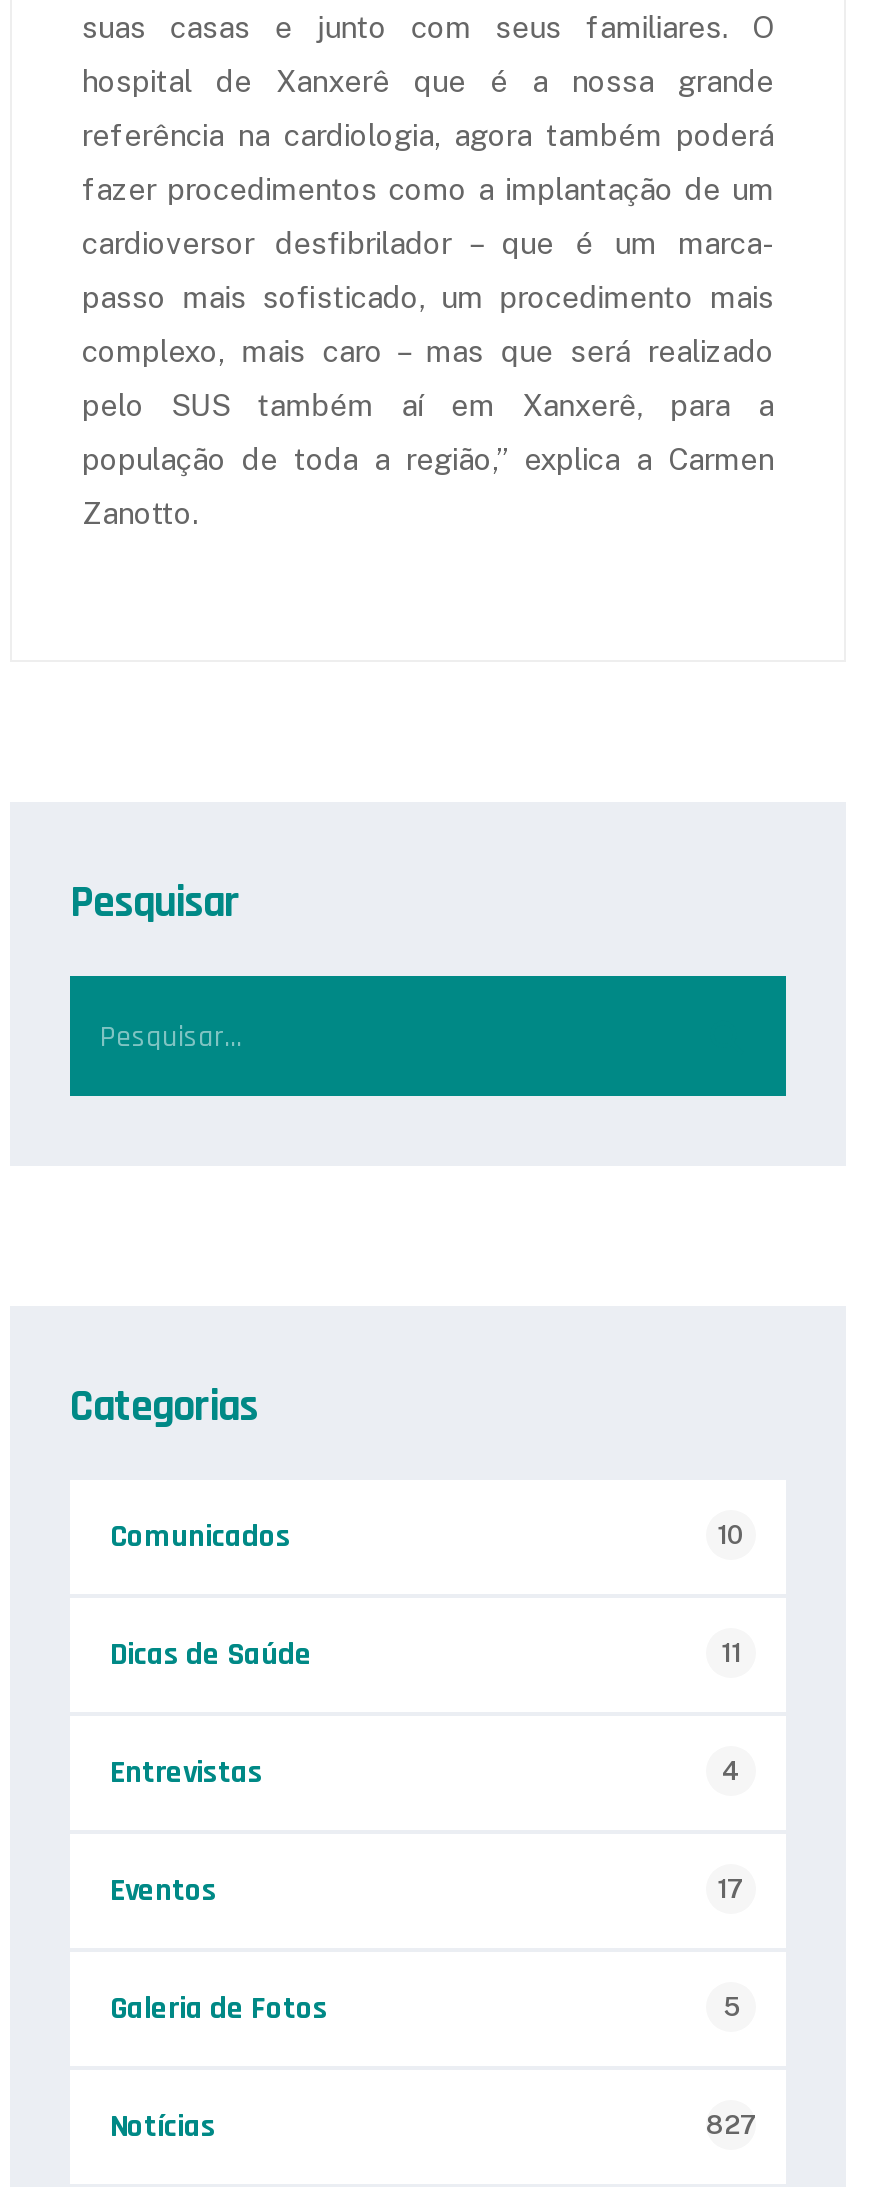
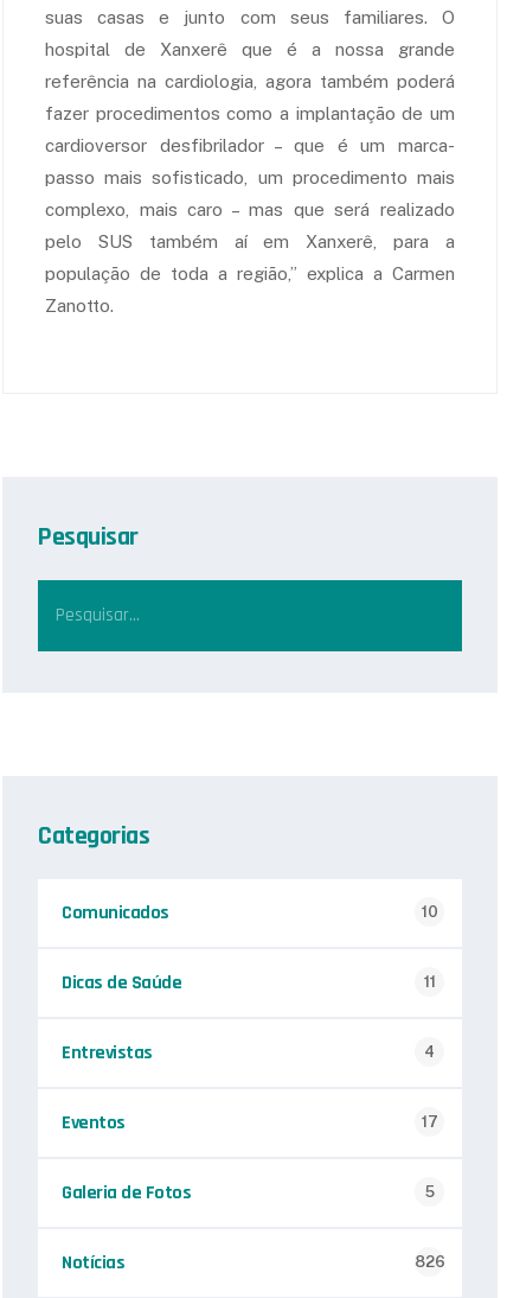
- 827
+ 826
